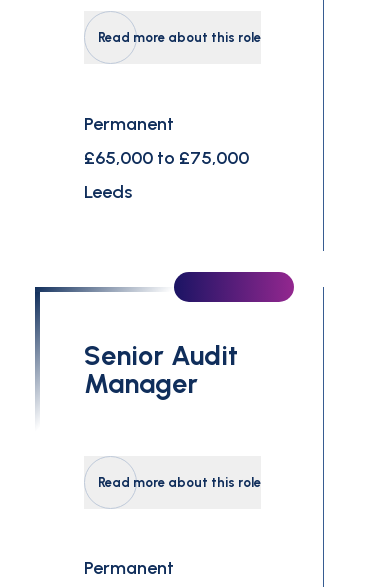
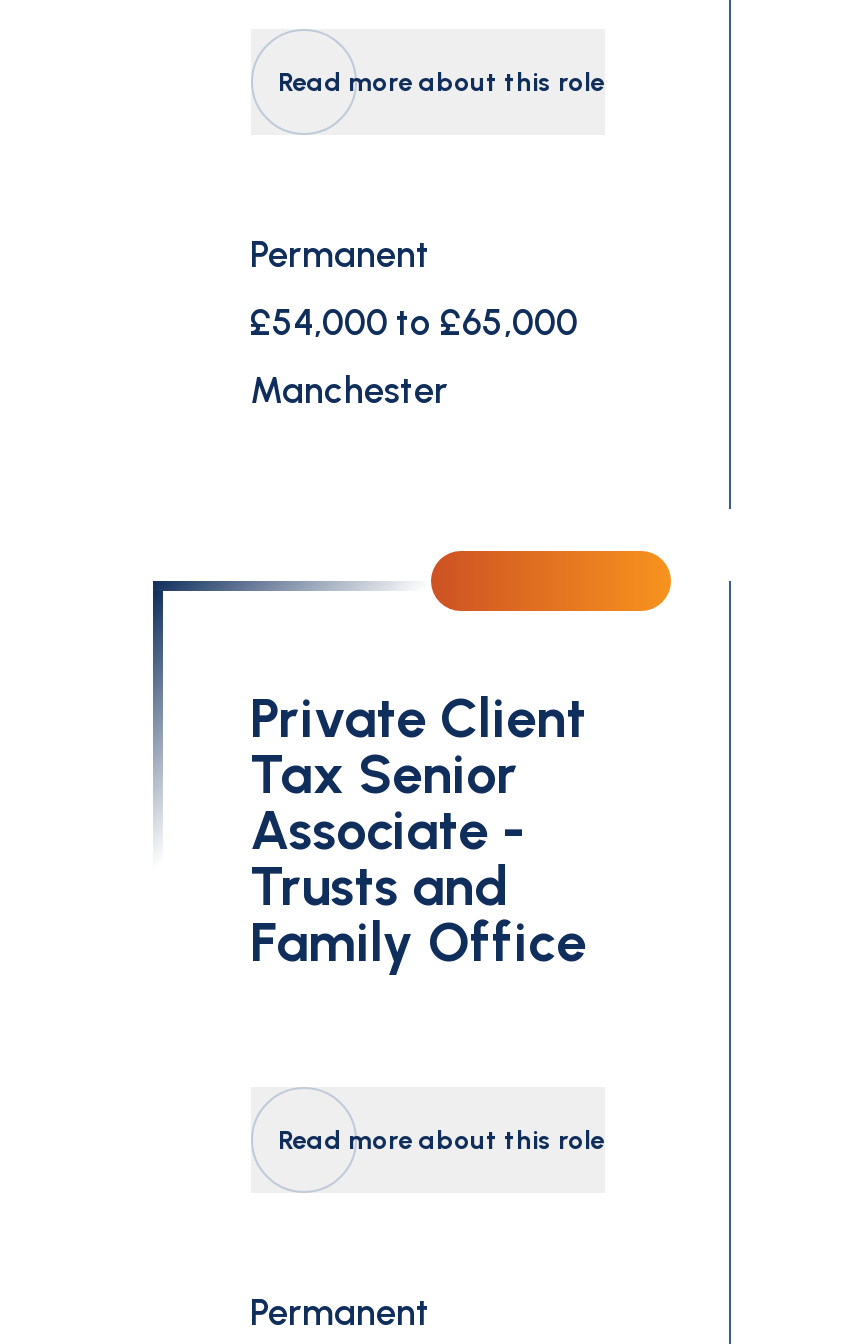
- £65,000 to £75,000
+ £54,000 to £65,000

- Leeds
+ Manchester

- [image]
- Senior Audit
- Manager
+ [image]
+ Private Client
+ Tax Senior
+ Associate -
+ Trusts and
+ Family Office
